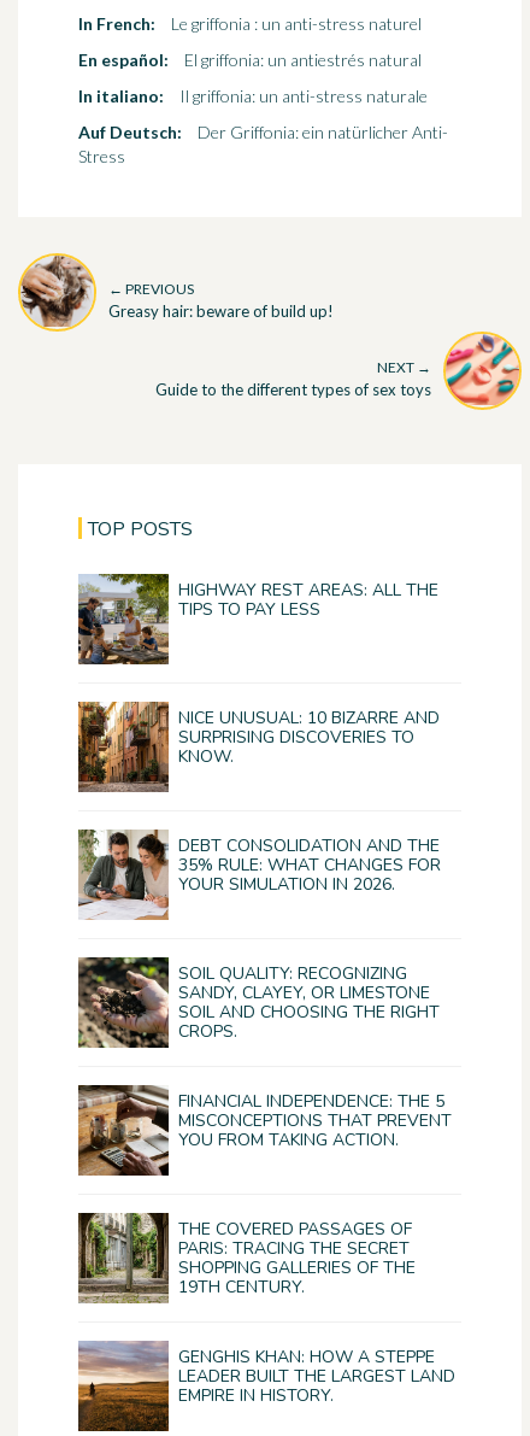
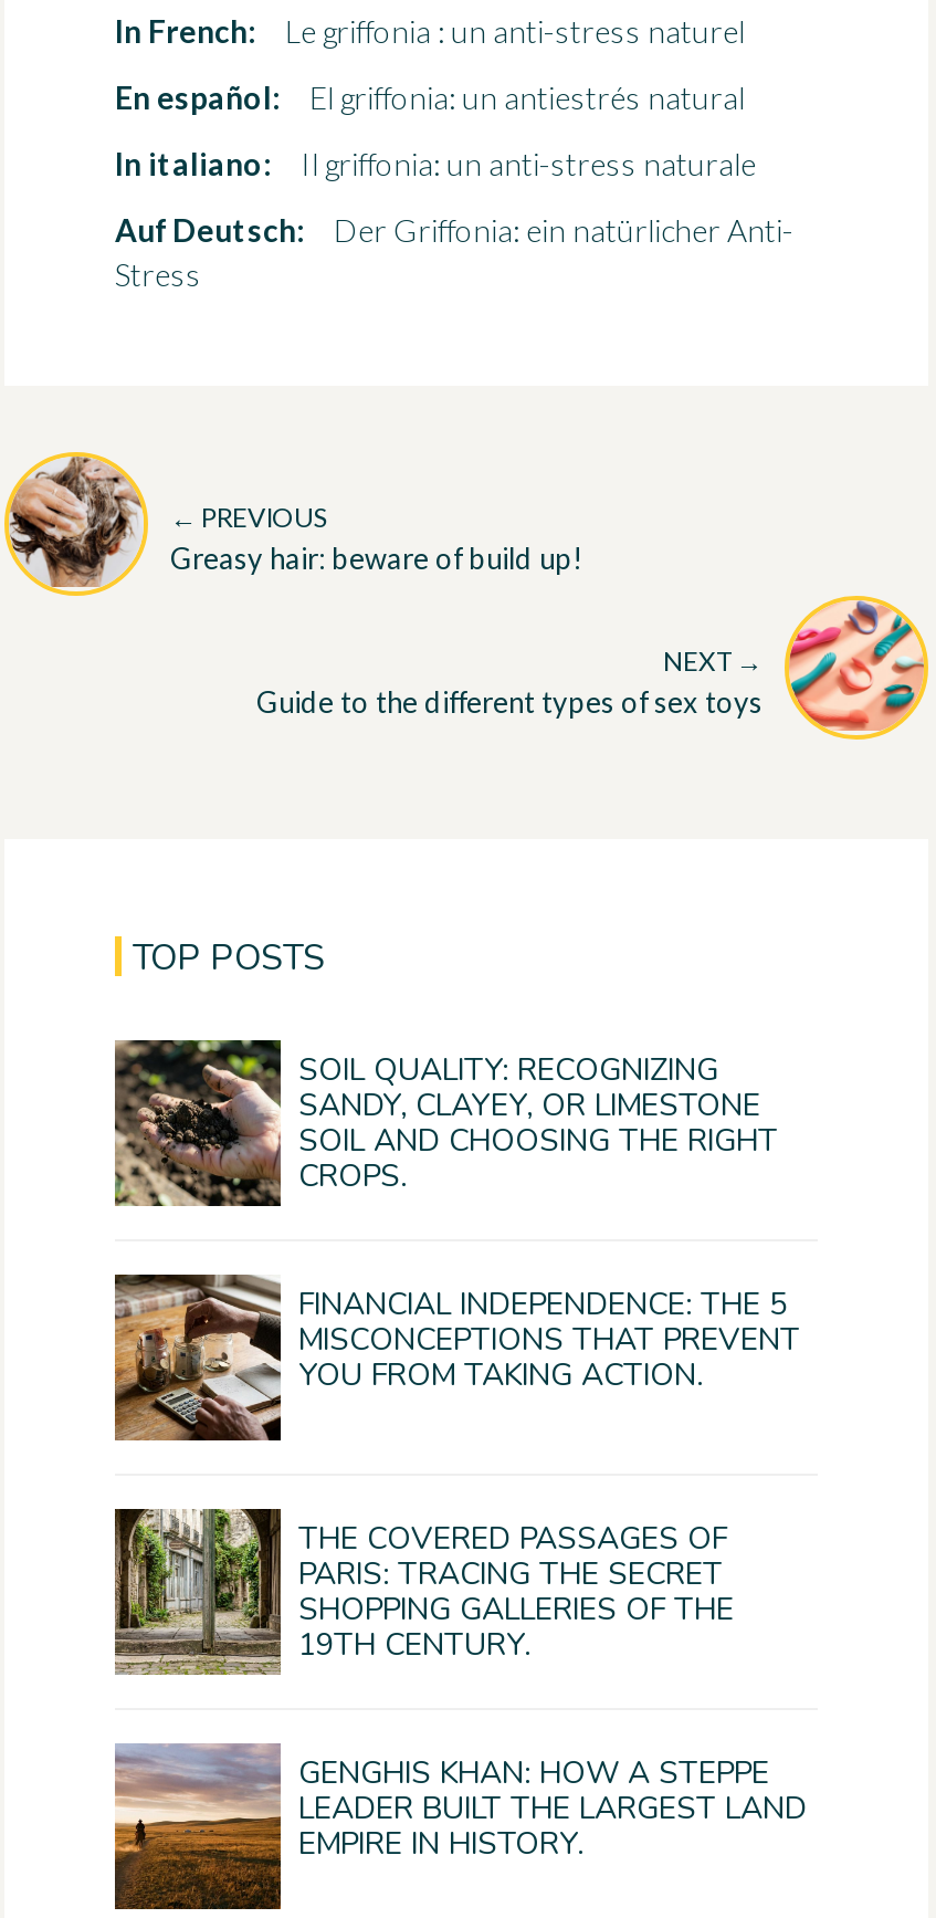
- [image]
- HIGHWAY REST AREAS: ALL THE
- TIPS TO PAY LESS

- [image]
- NICE UNUSUAL: 10 BIZARRE AND
- SURPRISING DISCOVERIES TO
- KNOW.

- [image]
- DEBT CONSOLIDATION AND THE
- 35% RULE: WHAT CHANGES FOR
- YOUR SIMULATION IN 2026.
